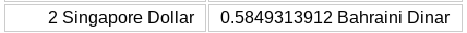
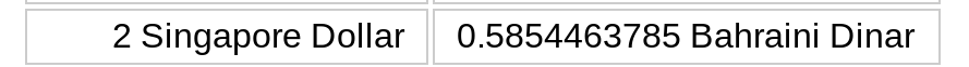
- 0.5849313912 Bahraini Dinar
+ 0.5854463785 Bahraini Dinar
